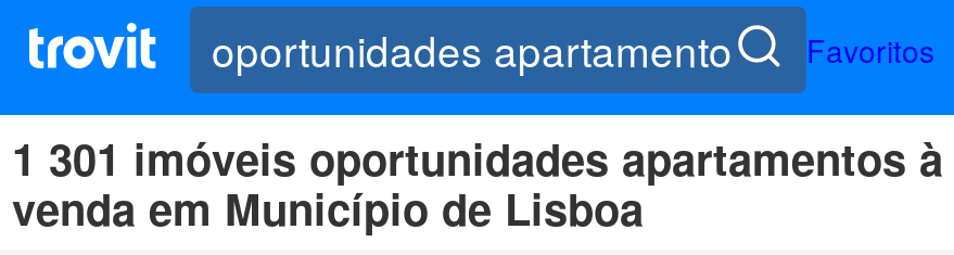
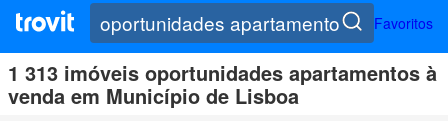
- 1 301 imóveis oportunidades apartamentos à
+ 1 313 imóveis oportunidades apartamentos à
